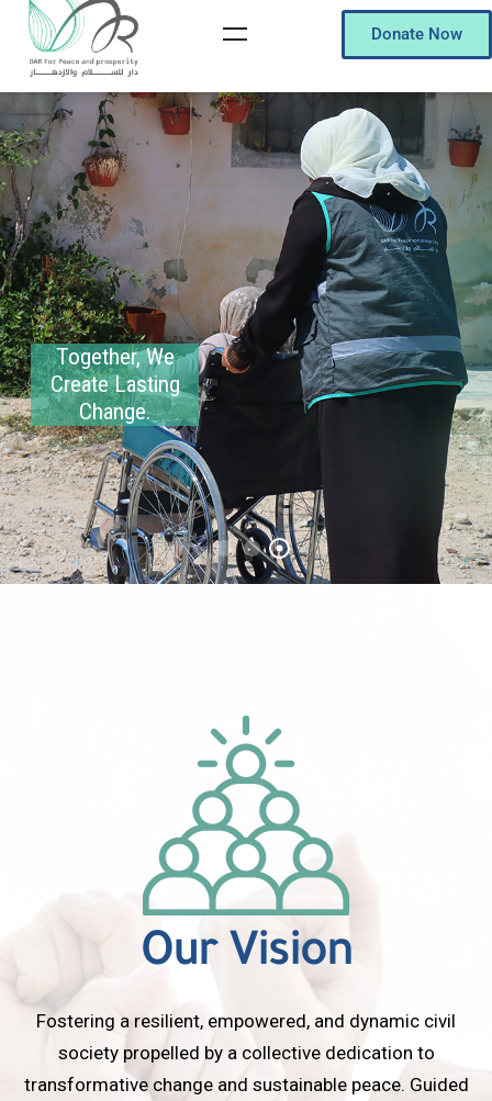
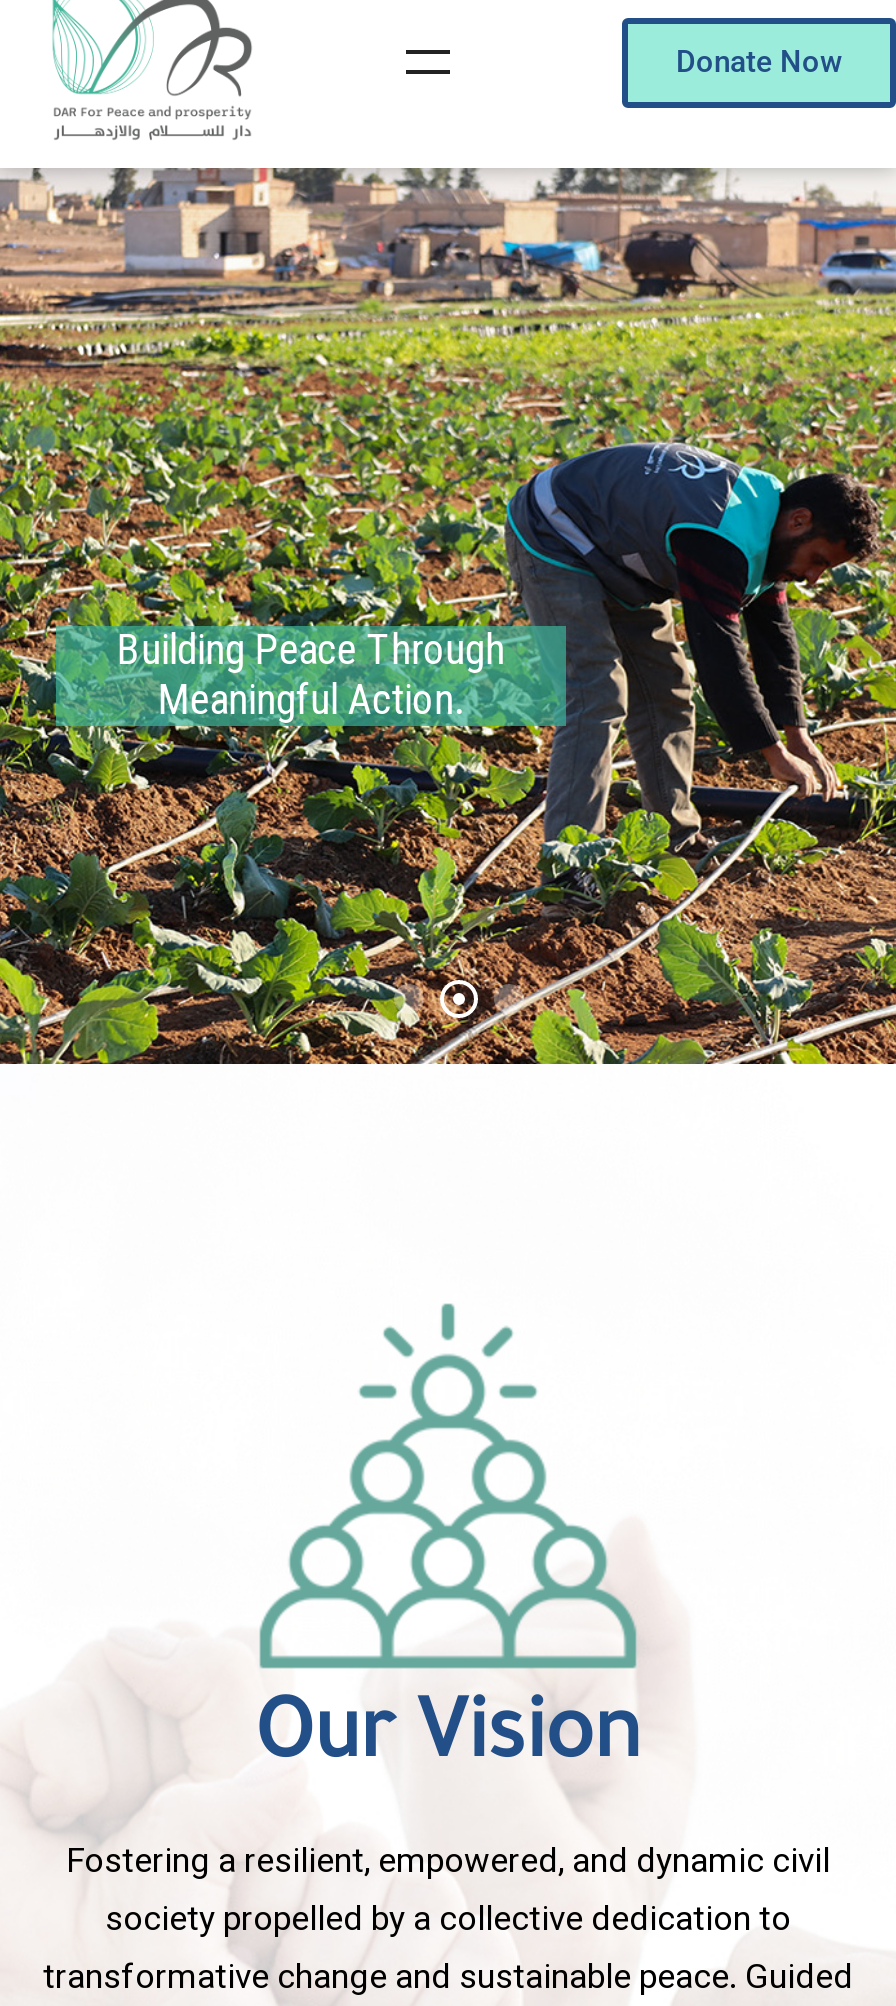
- [image]
- Together, We
- Create Lasting
- Change.
+ [image]
+ Building Peace Through
+ Meaningful Action.
